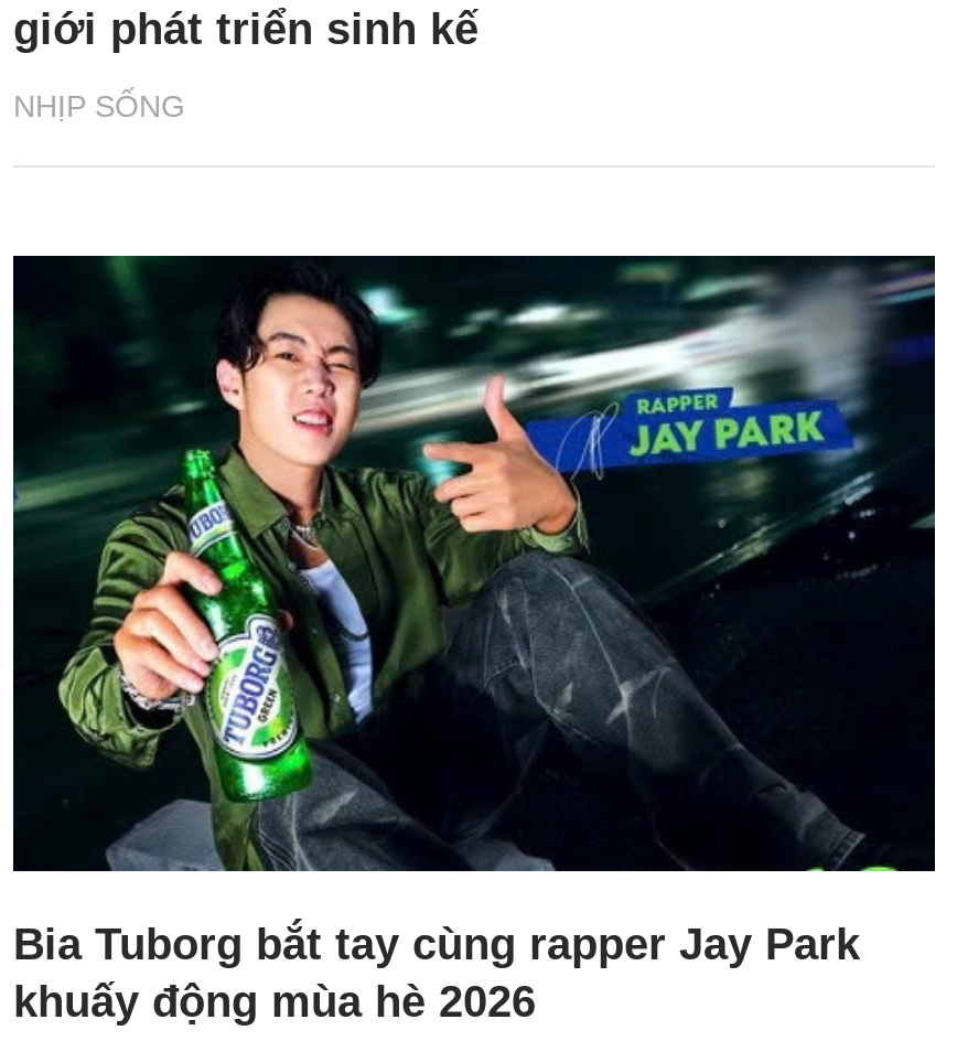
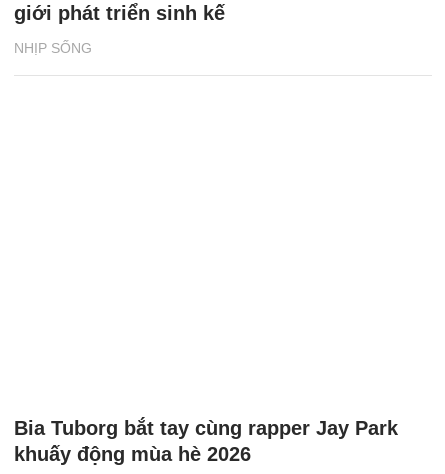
- [image]
